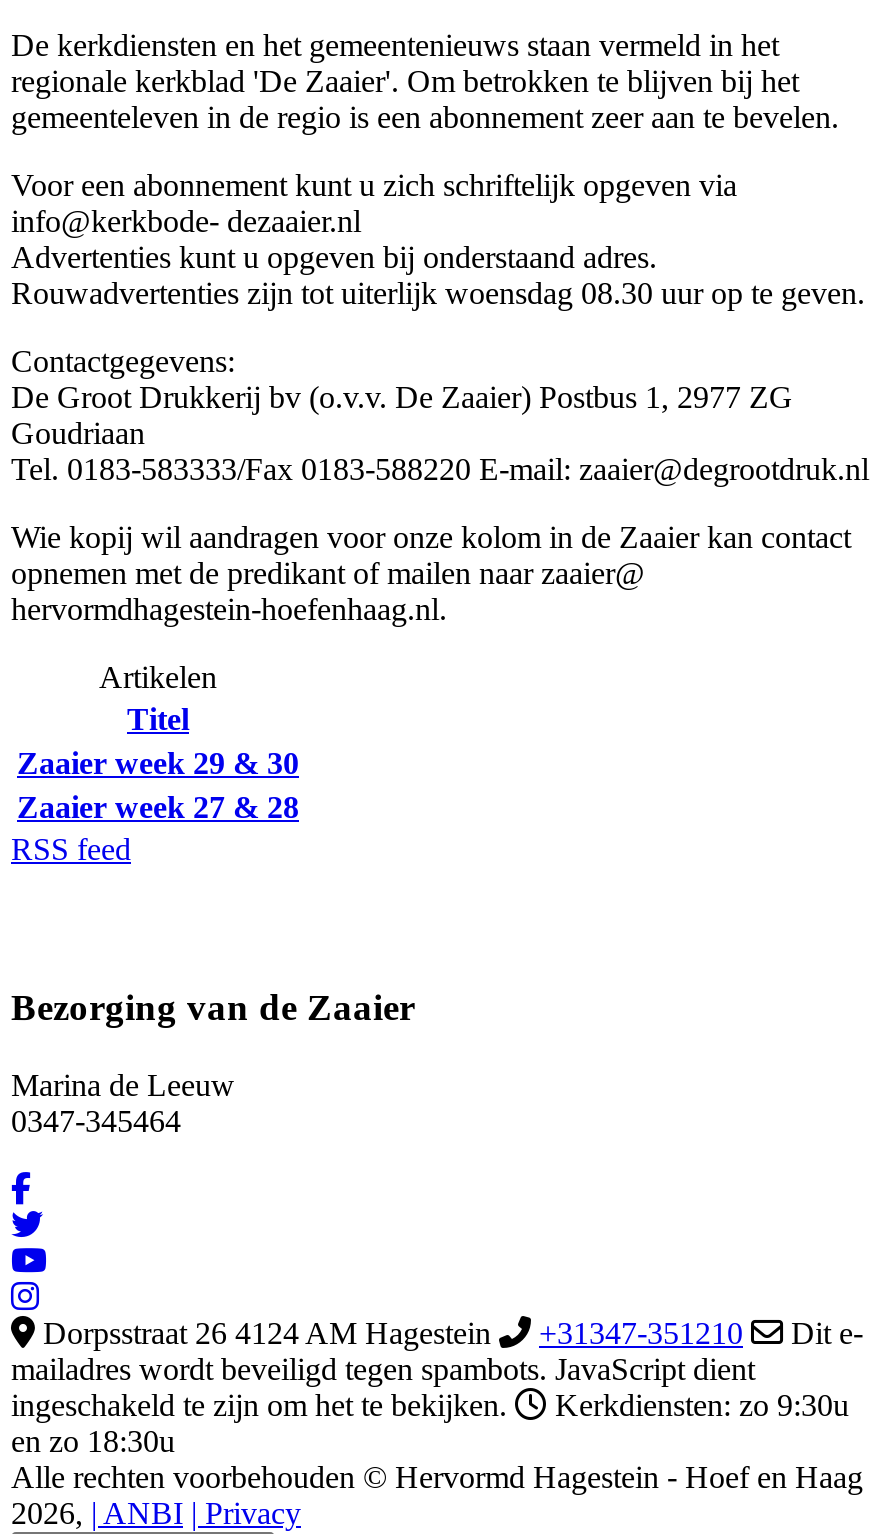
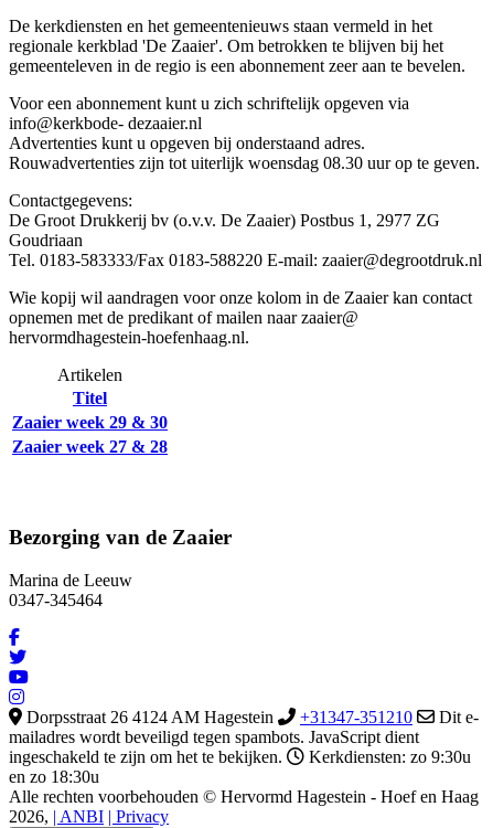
- RSS feed
